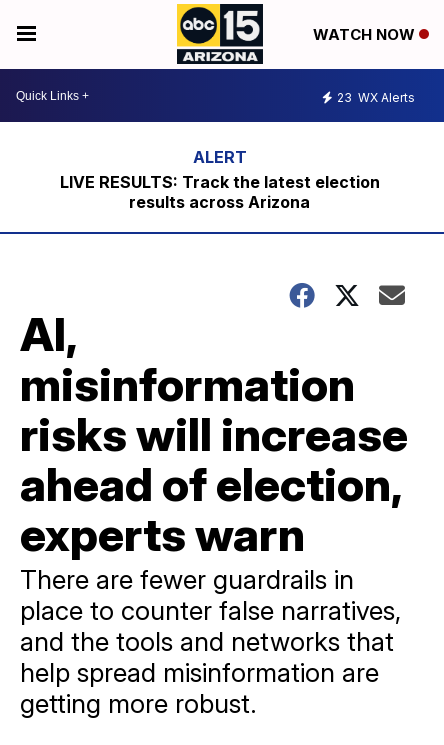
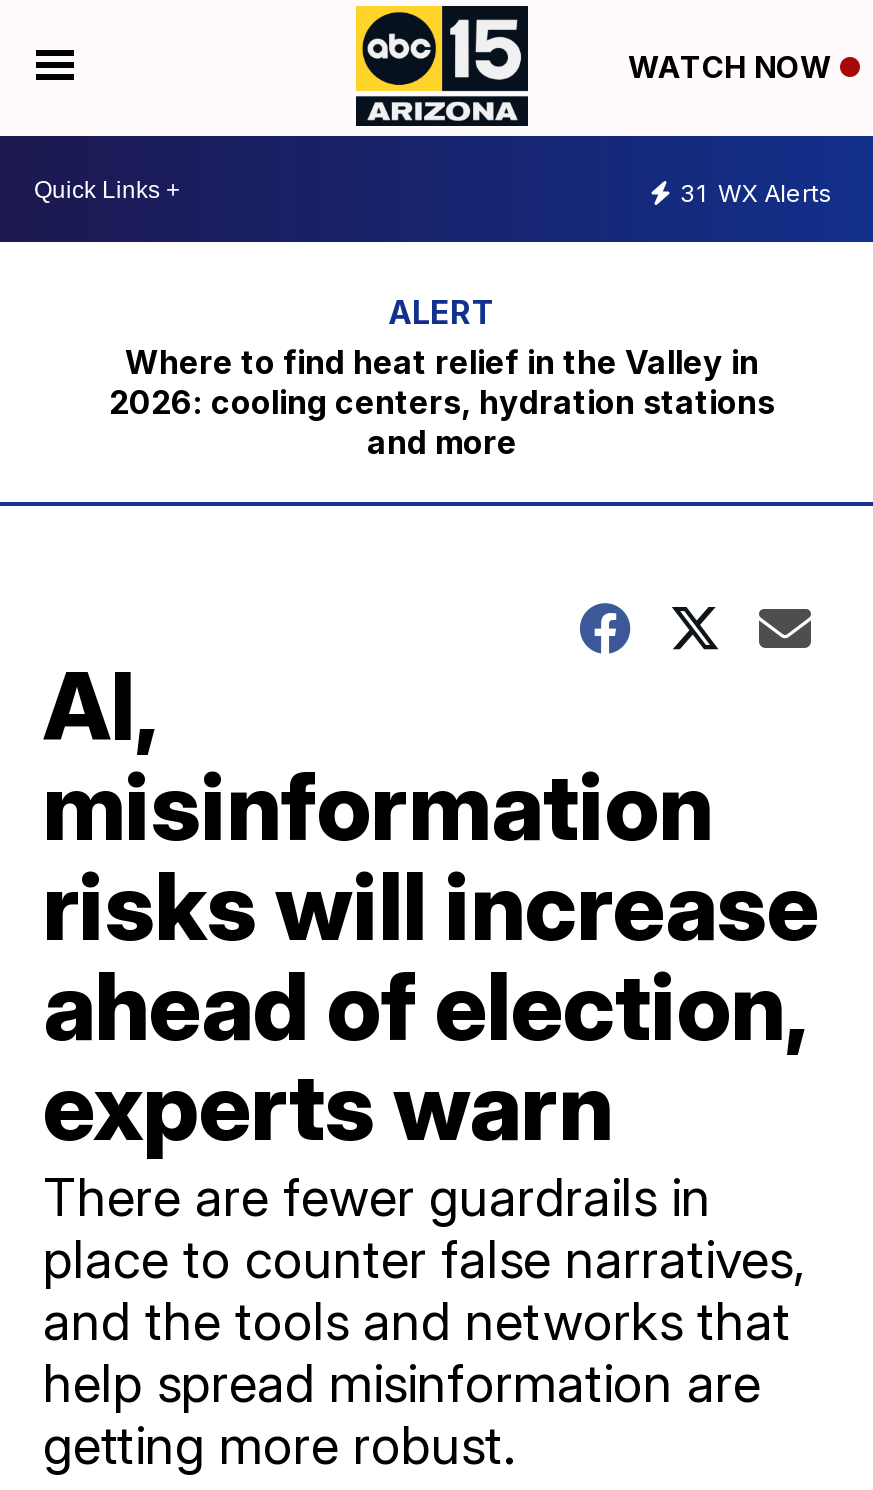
- 23 WX Alerts
+ 31 WX Alerts

- LIVE RESULTS: Track the latest election
- results across Arizona
+ Where to find heat relief in the Valley in
+ 2026: cooling centers, hydration stations
+ and more
